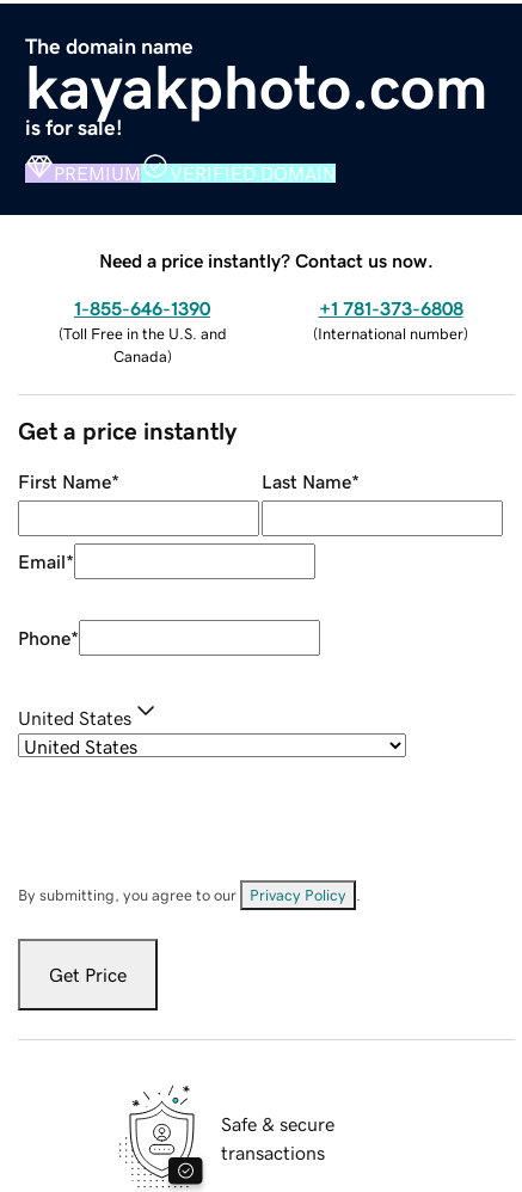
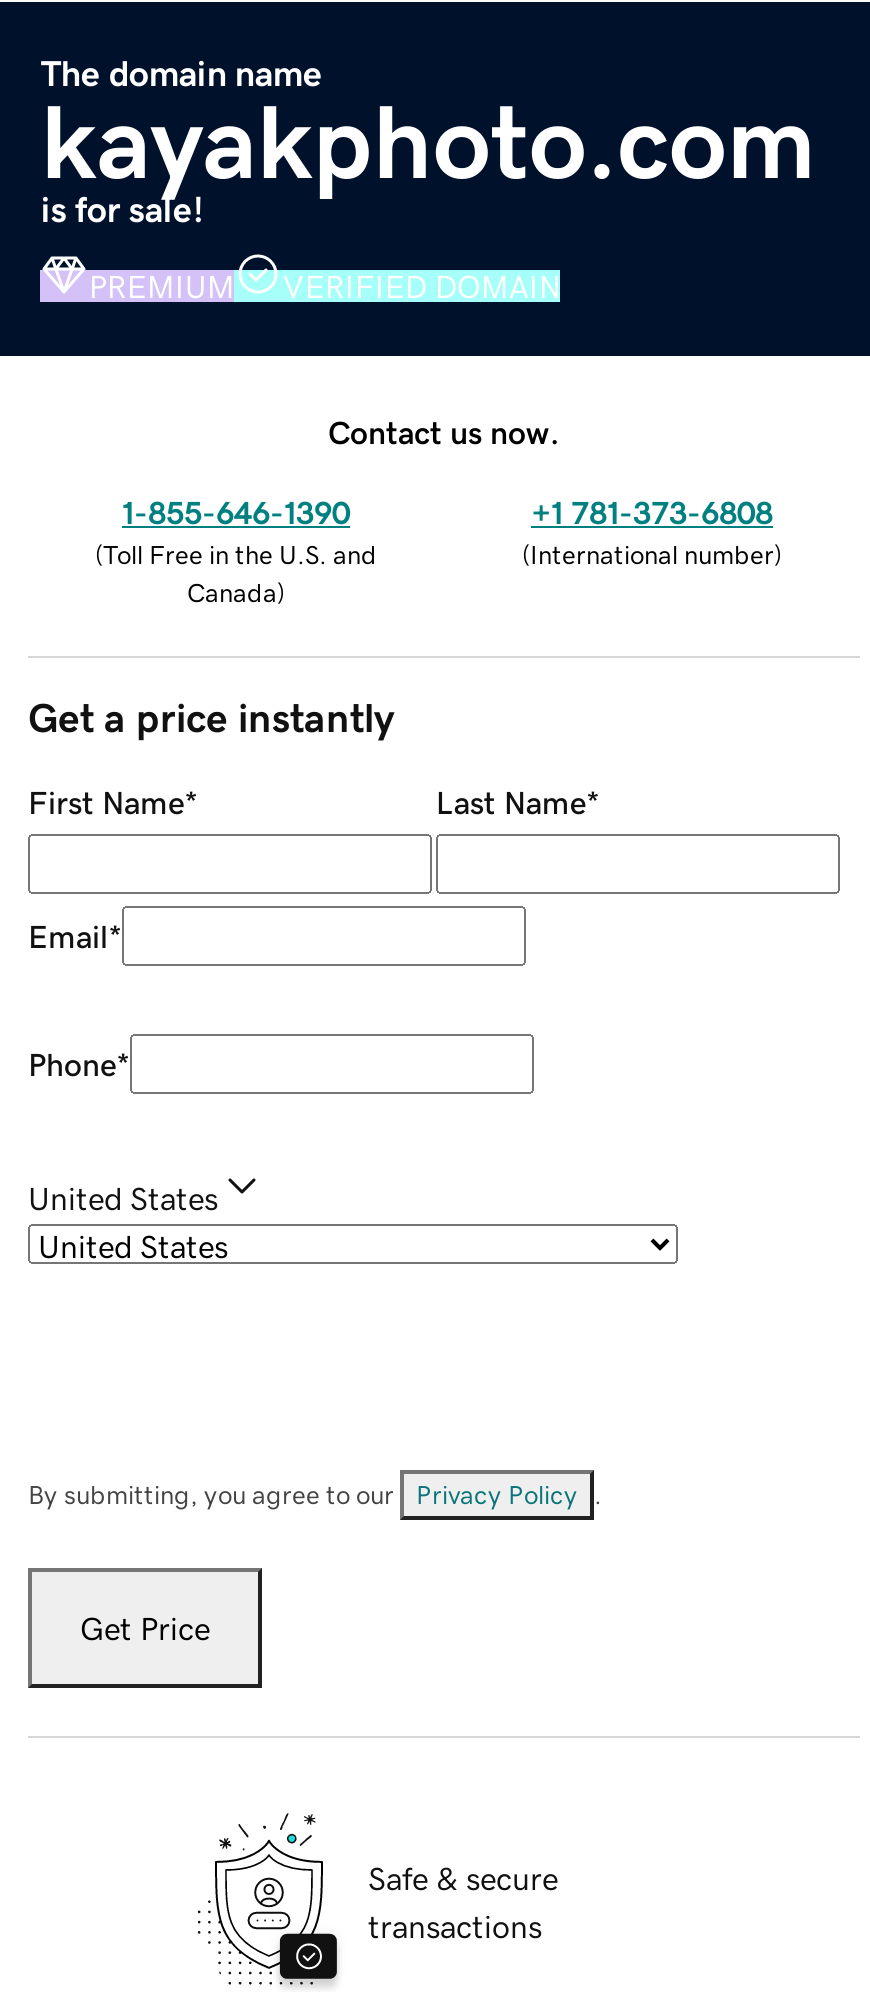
- Need a price instantly? Contact us now.
+ Contact us now.
